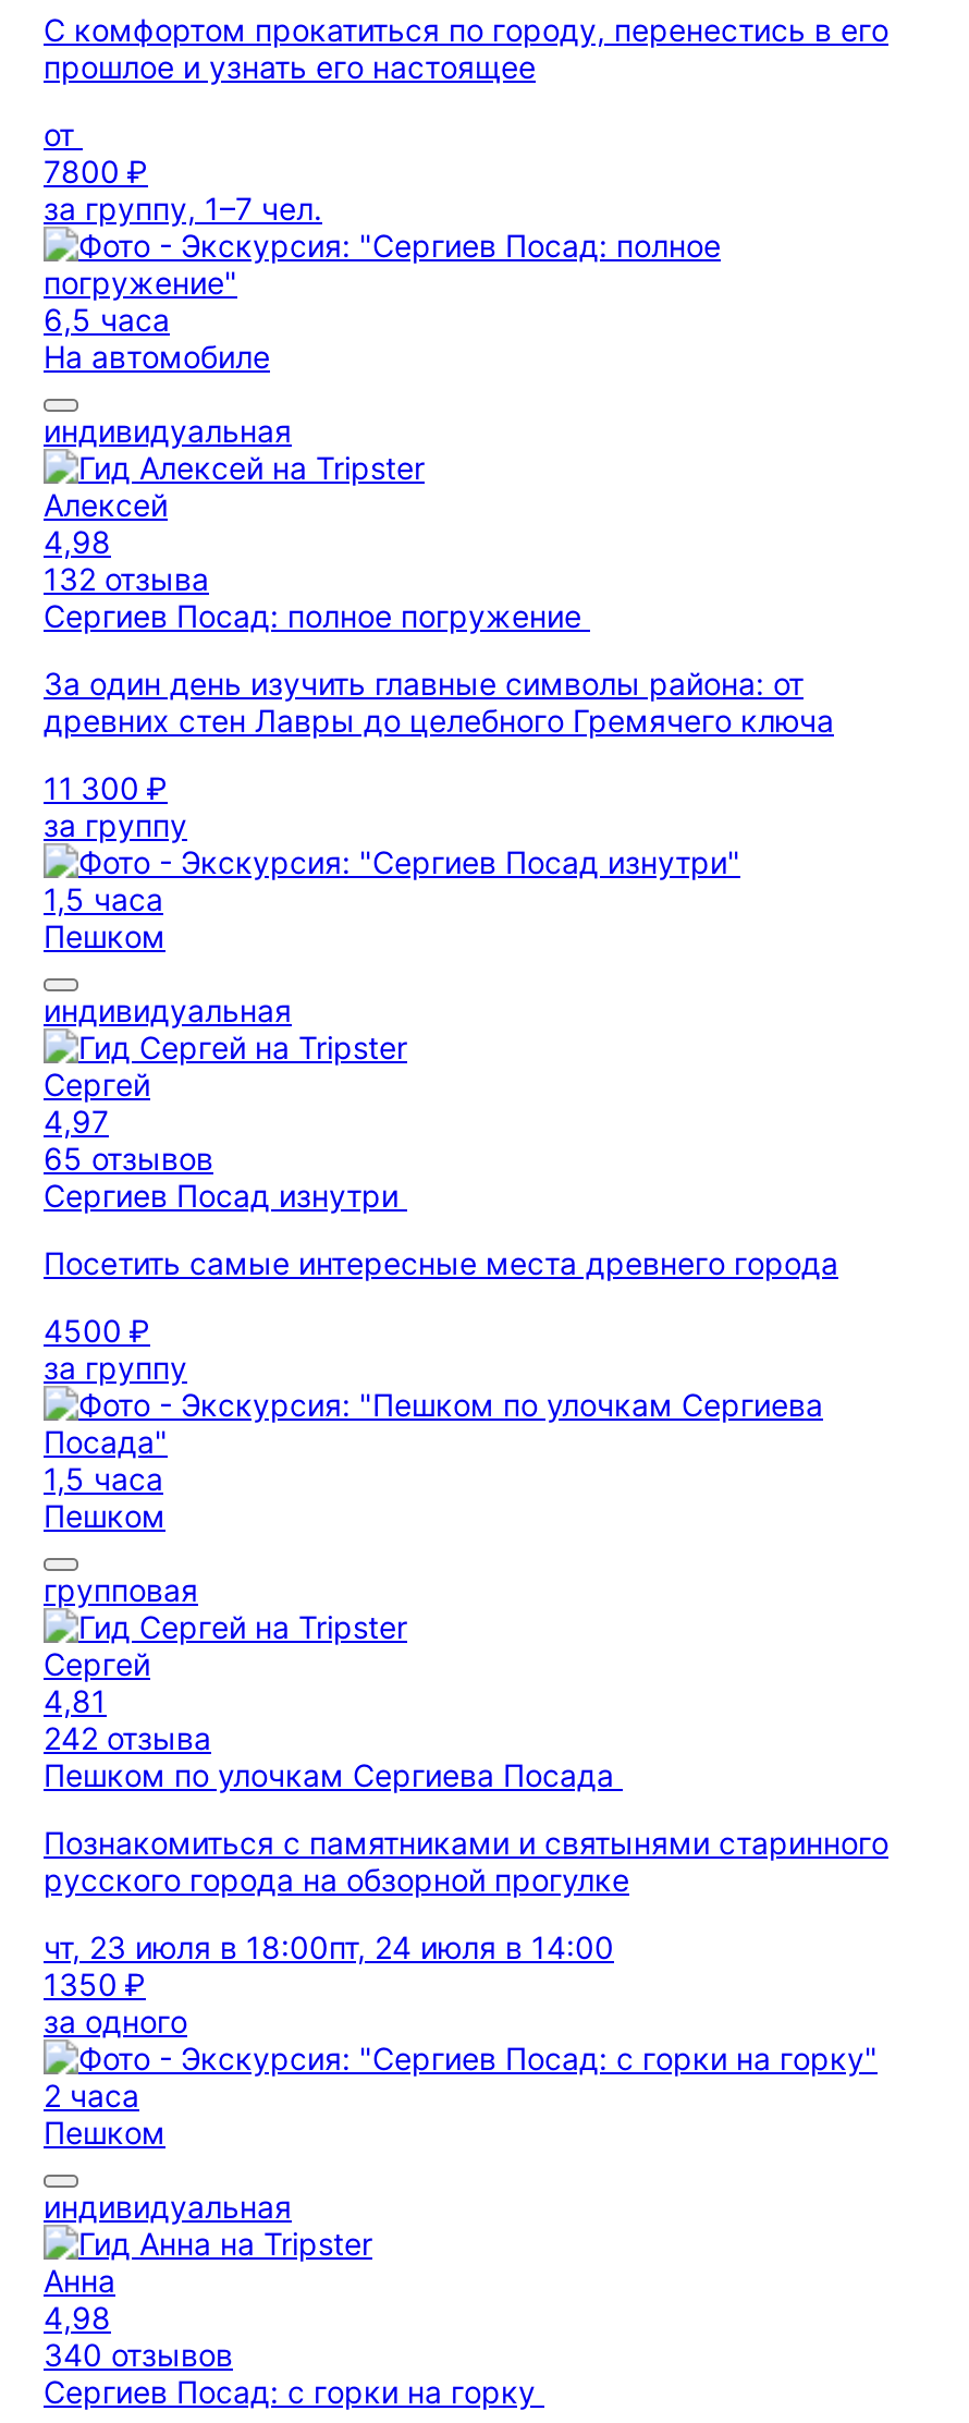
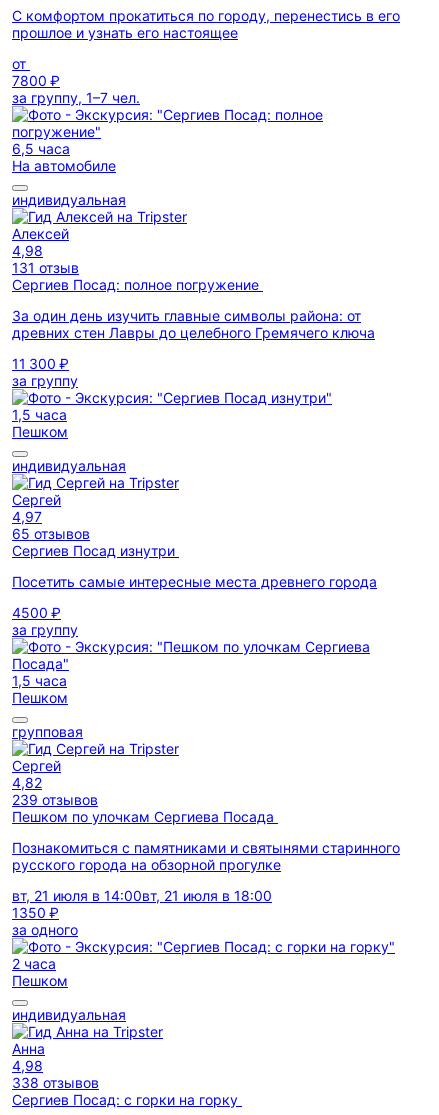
- 132 отзыва
+ 131 отзыв

- 4,81
- 242 отзыва
+ 4,82
+ 239 отзывов

- чт, 23 июля в 18:00пт, 24 июля в 14:00
+ вт, 21 июля в 14:00вт, 21 июля в 18:00

- 340 отзывов
+ 338 отзывов
